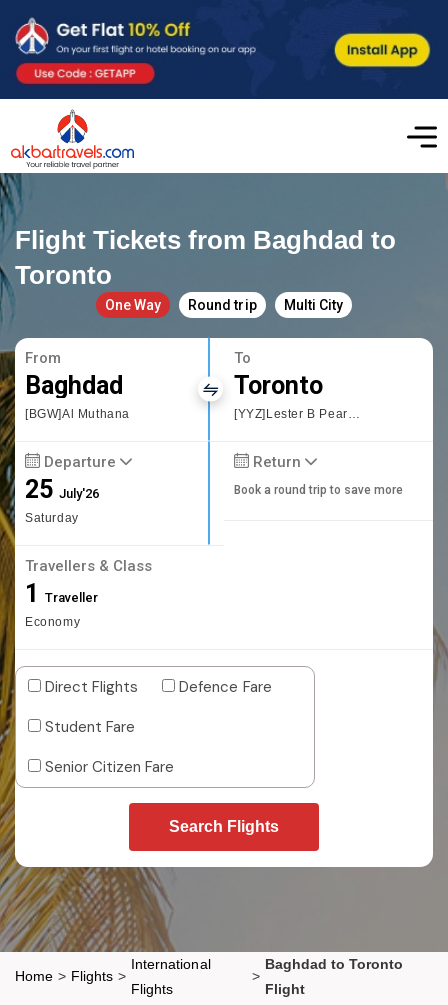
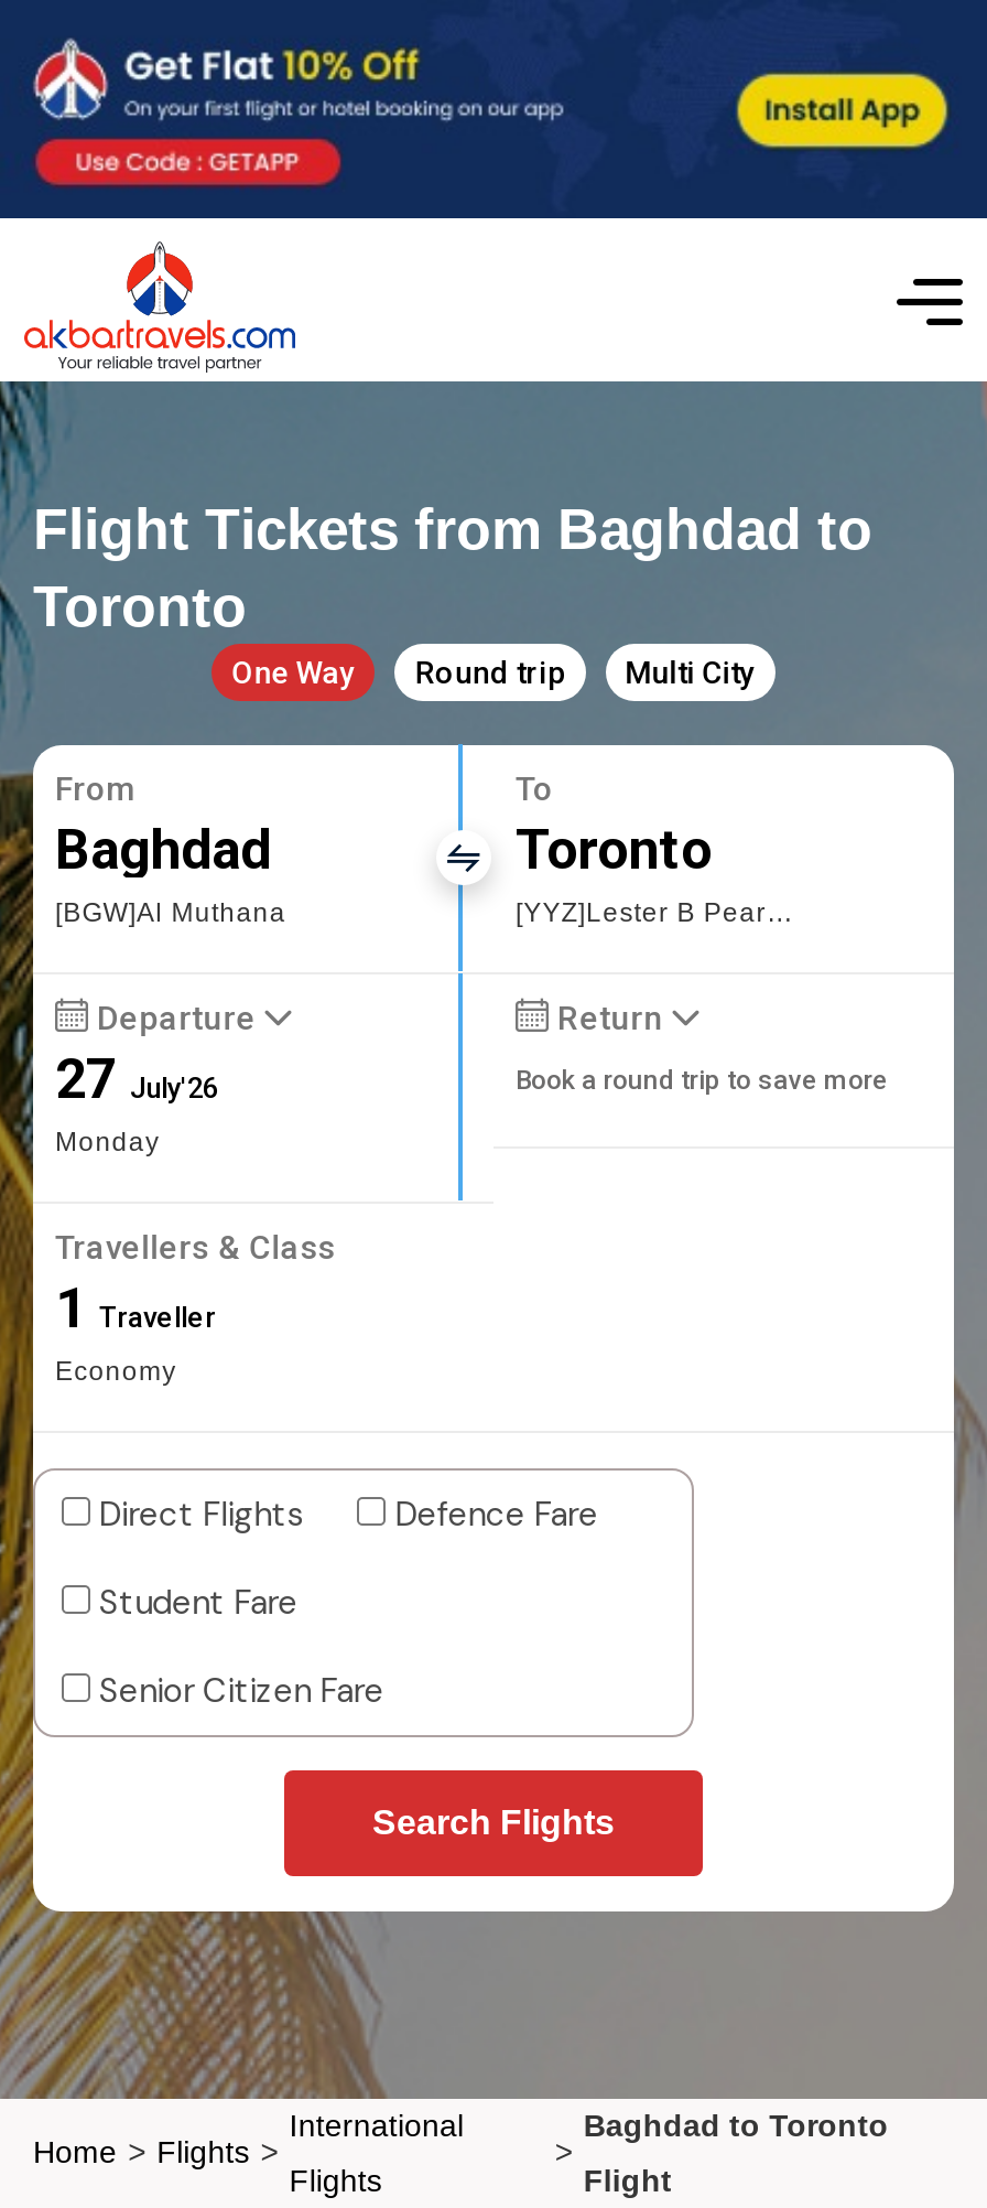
- 25 July'26
- Saturday
+ 27 July'26
+ Monday
